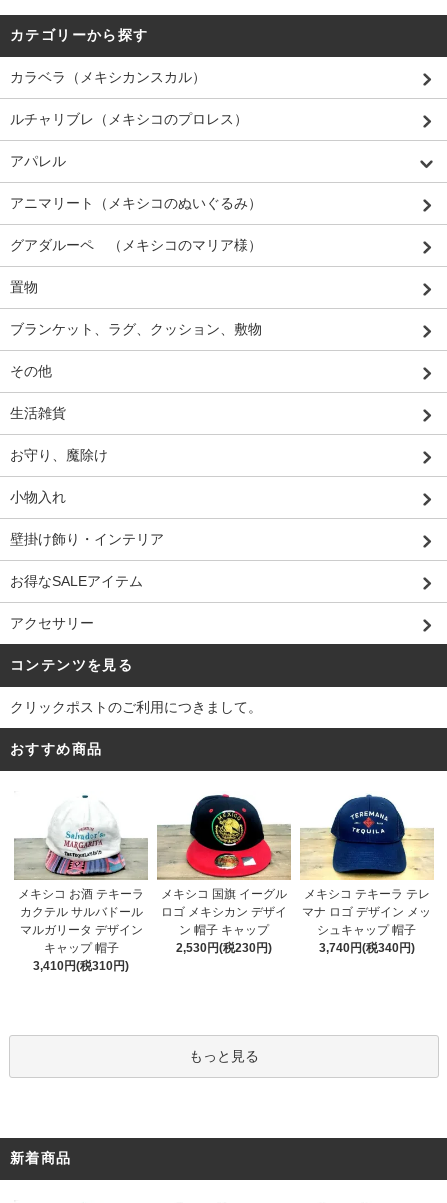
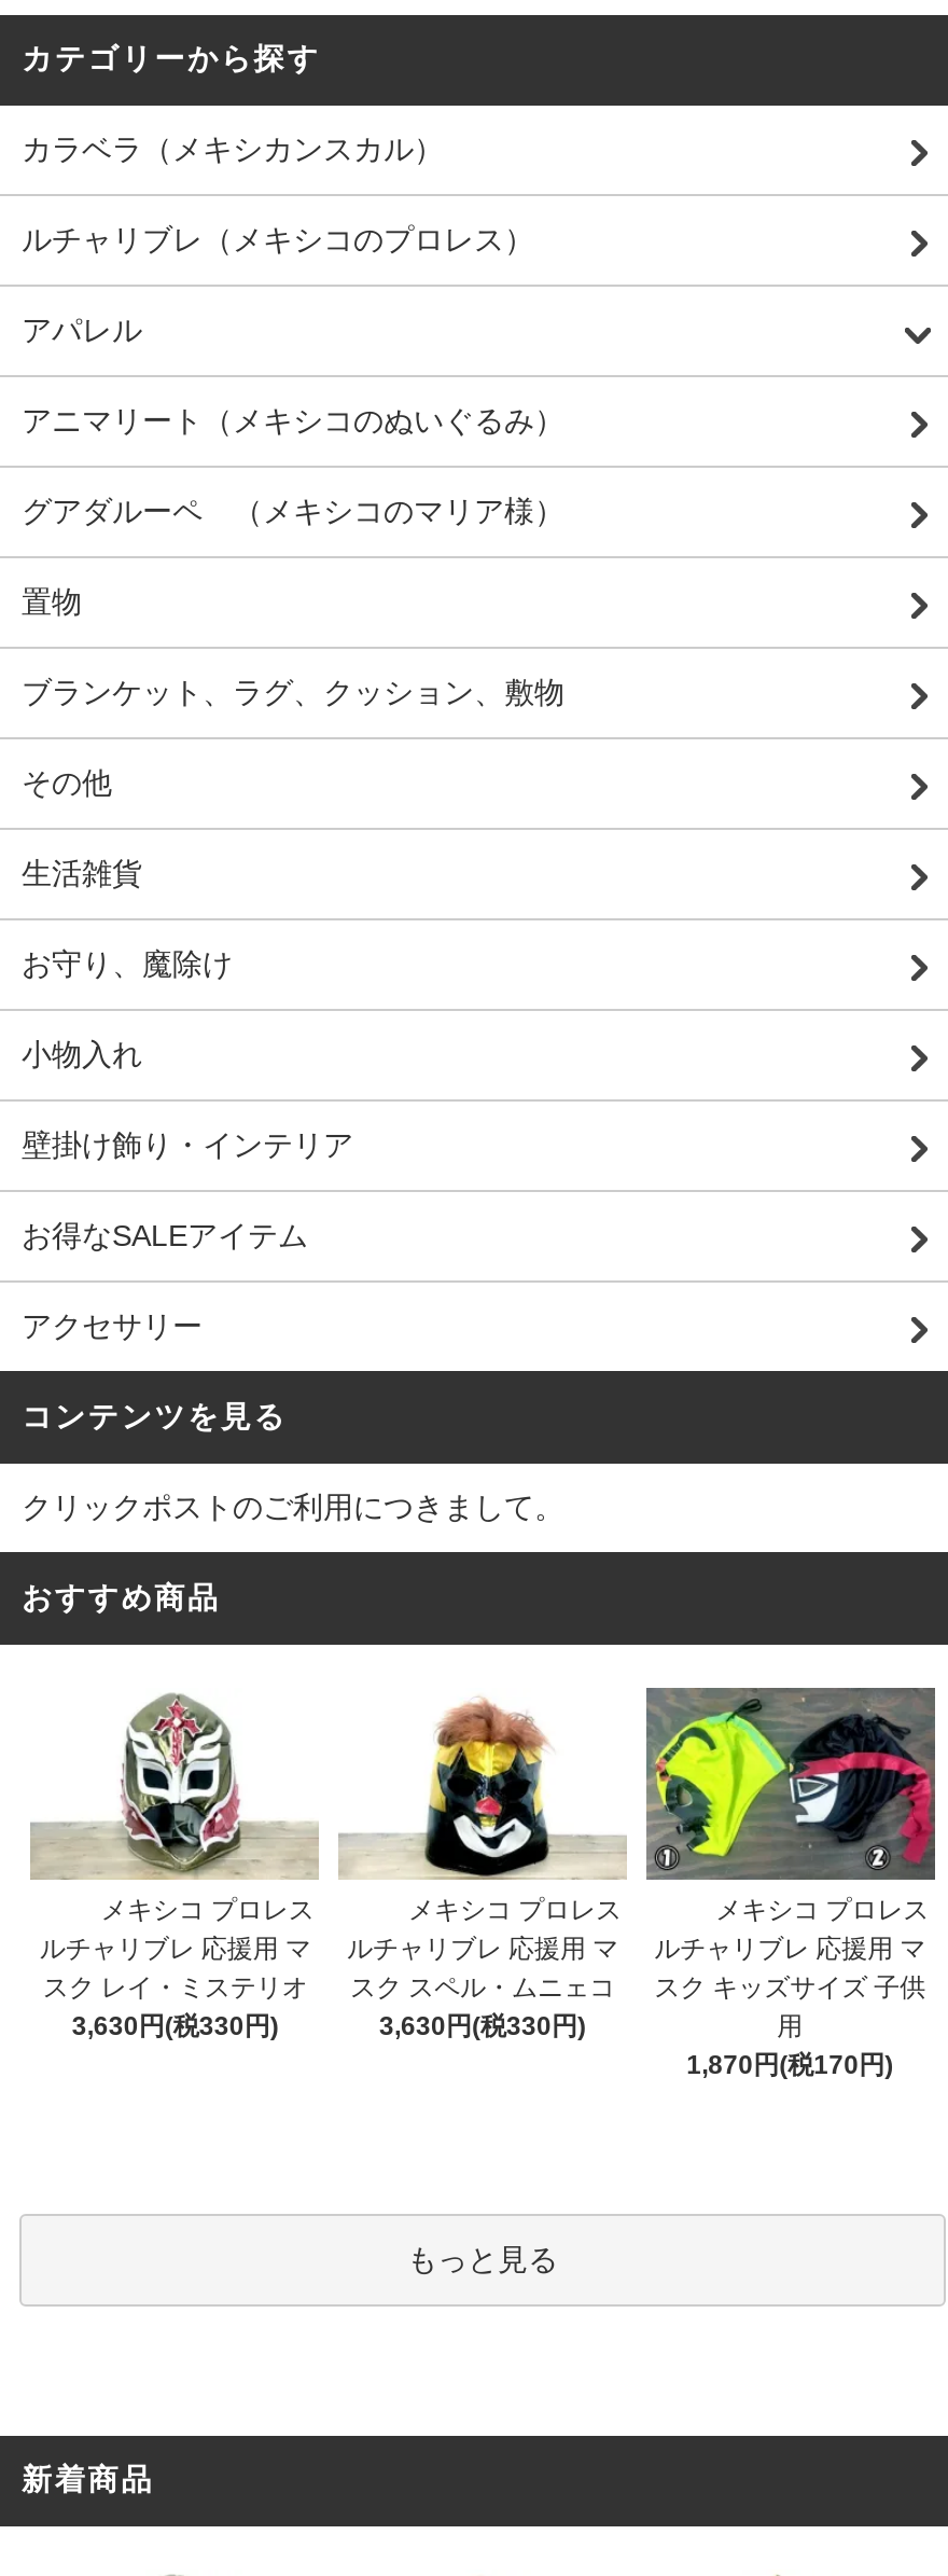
- [image]
- メキシコ お酒 テキーラ
- カクテル サルバドール
- マルガリータ デザイン
- キャップ 帽子
- 3,410円(税310円)
+ [image]
+ メキシコ プロレス
+ ルチャリブレ 応援用 マ
+ スク レイ・ミステリオ
+ 3,630円(税330円)

- [image]
- メキシコ 国旗 イーグル
- ロゴ メキシカン デザイ
- ン 帽子 キャップ
- 2,530円(税230円)
+ [image]
+ メキシコ プロレス
+ ルチャリブレ 応援用 マ
+ スク スペル・ムニェコ
+ 3,630円(税330円)

- [image]
- メキシコ テキーラ テレ
- マナ ロゴ デザイン メッ
- シュキャップ 帽子
- 3,740円(税340円)
+ [image]
+ メキシコ プロレス
+ ルチャリブレ 応援用 マ
+ スク キッズサイズ 子供
+ 用
+ 1,870円(税170円)
